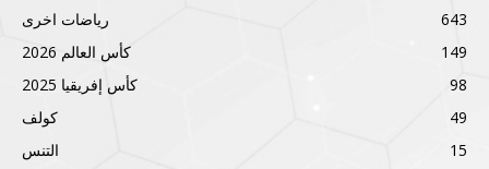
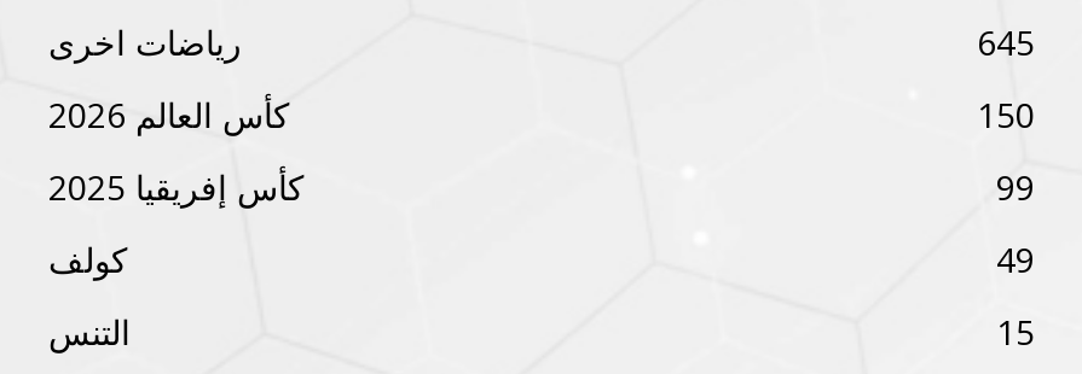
- 643
+ 645

- 149
+ 150

- 98
+ 99
